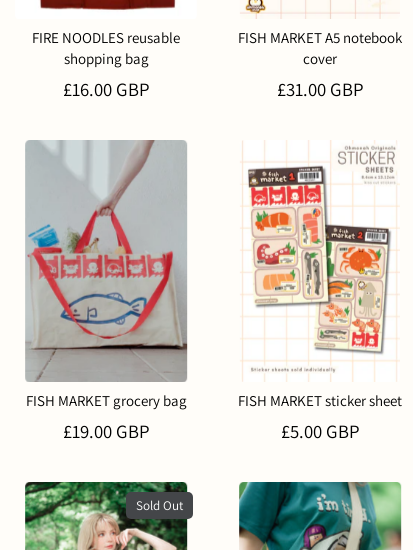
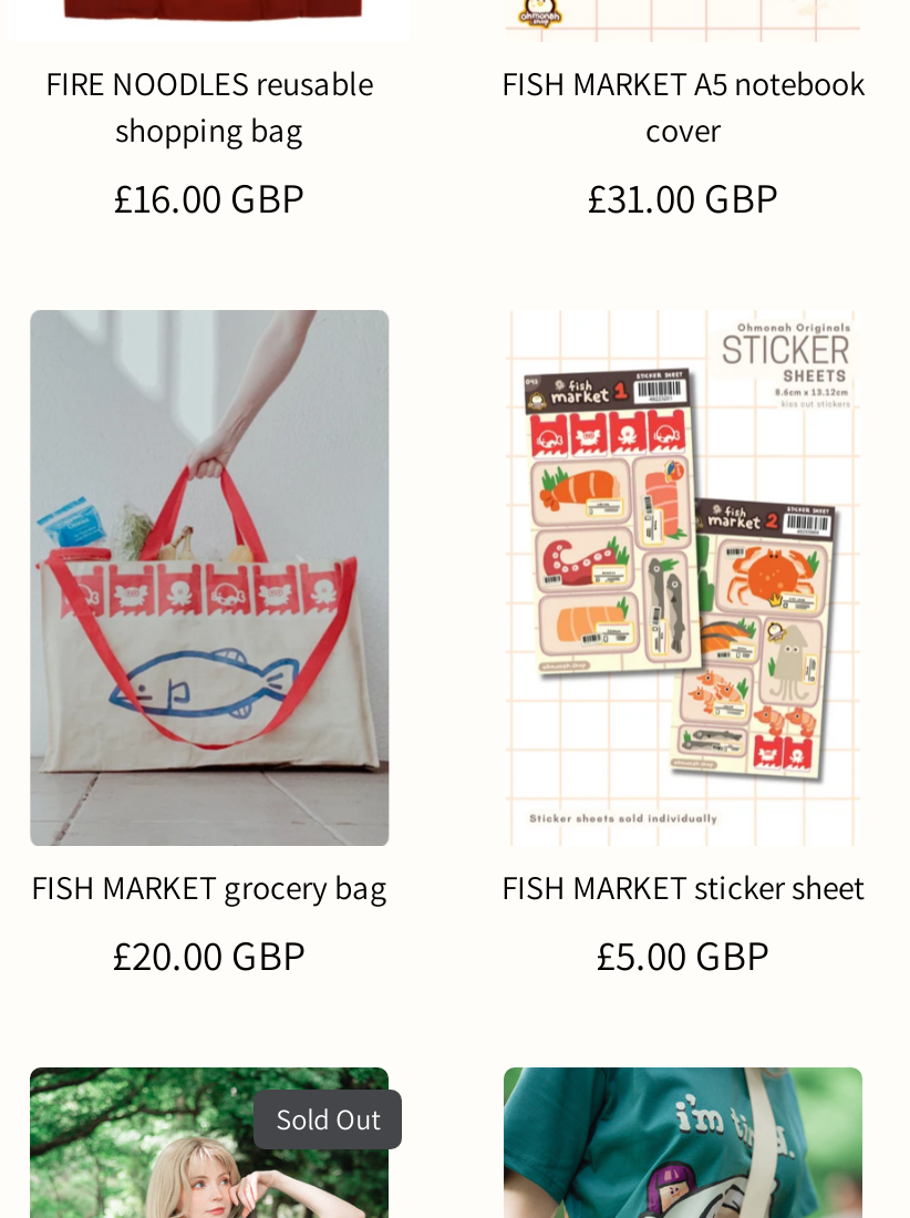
- £19.00 GBP
+ £20.00 GBP
